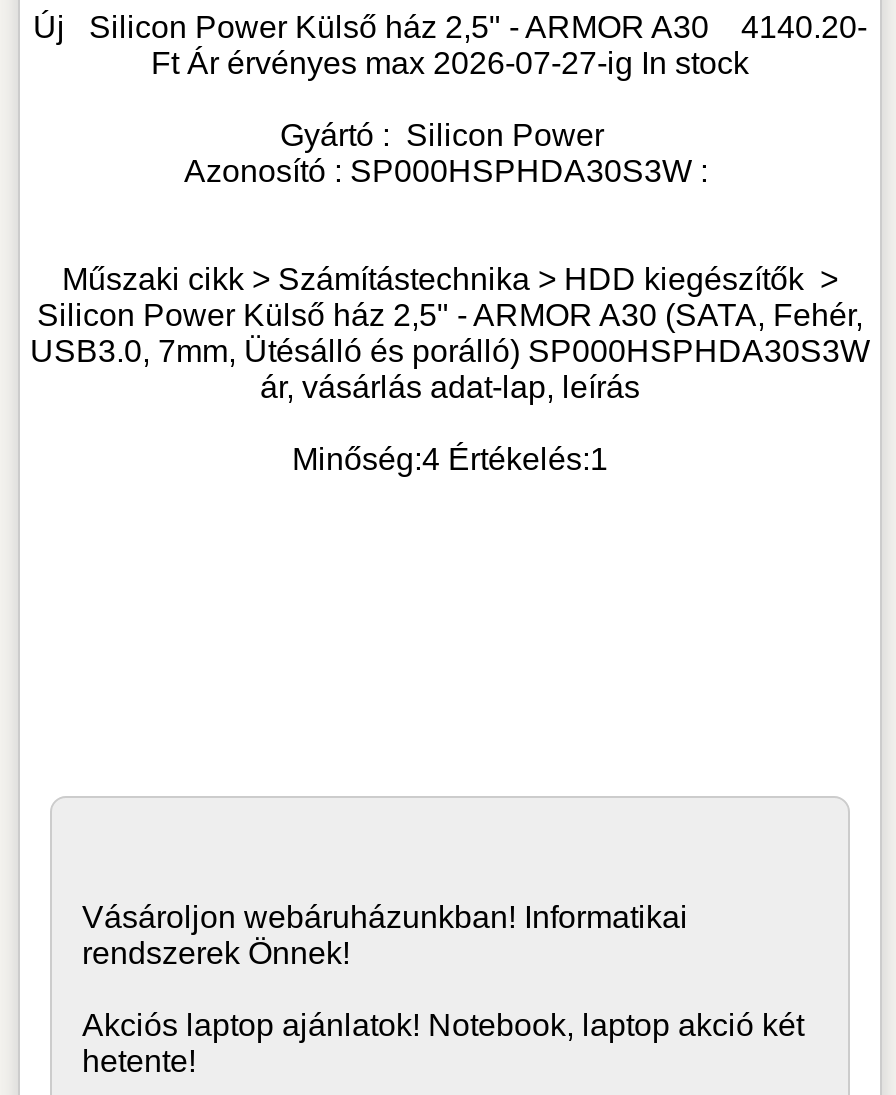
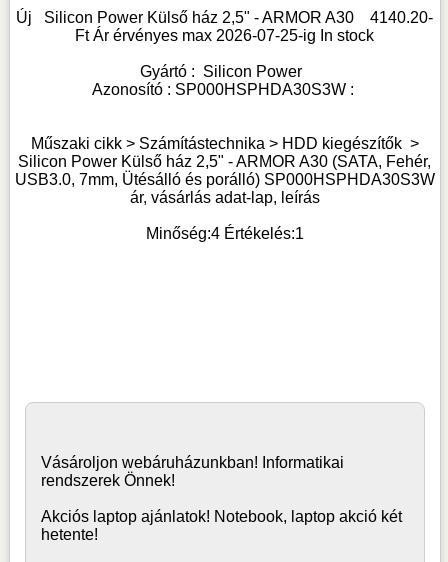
- Ft Ár érvényes max 2026-07-27-ig In stock
+ Ft Ár érvényes max 2026-07-25-ig In stock
